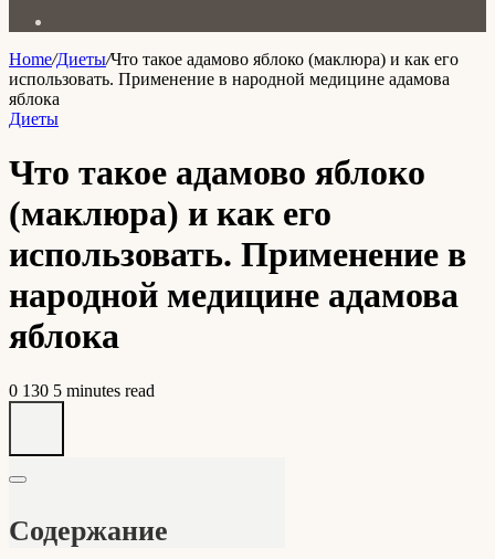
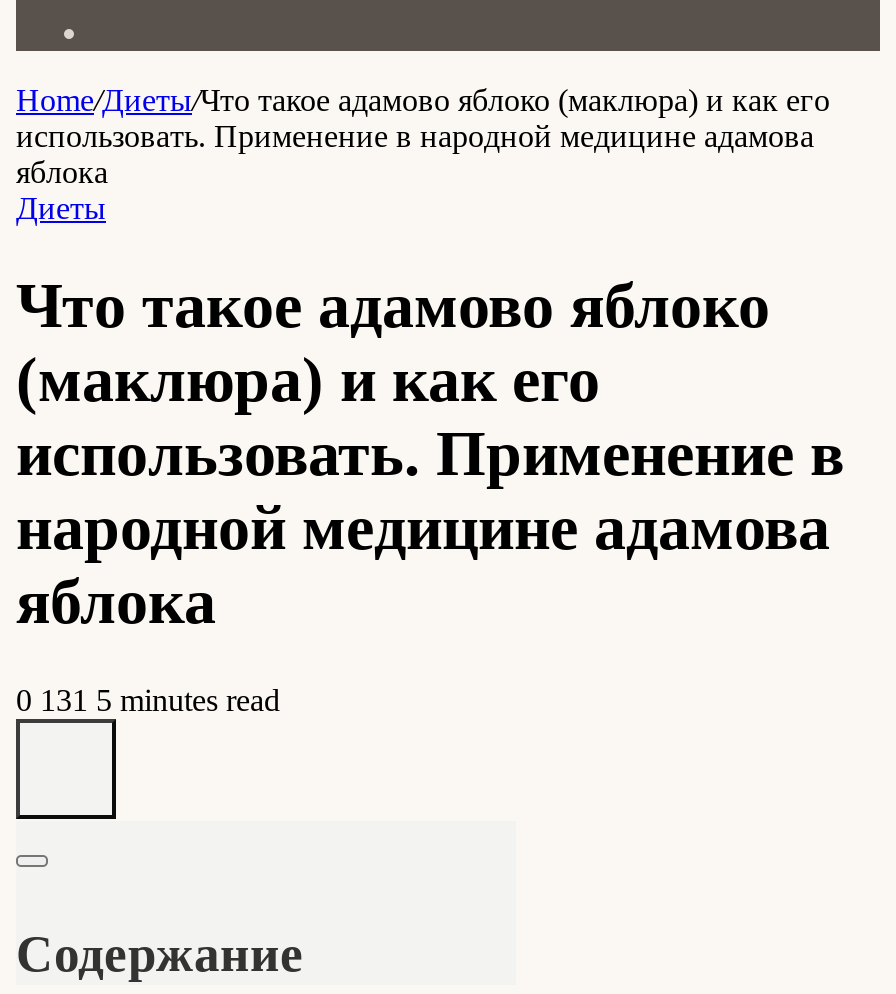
- 0 130 5 minutes read
+ 0 131 5 minutes read
